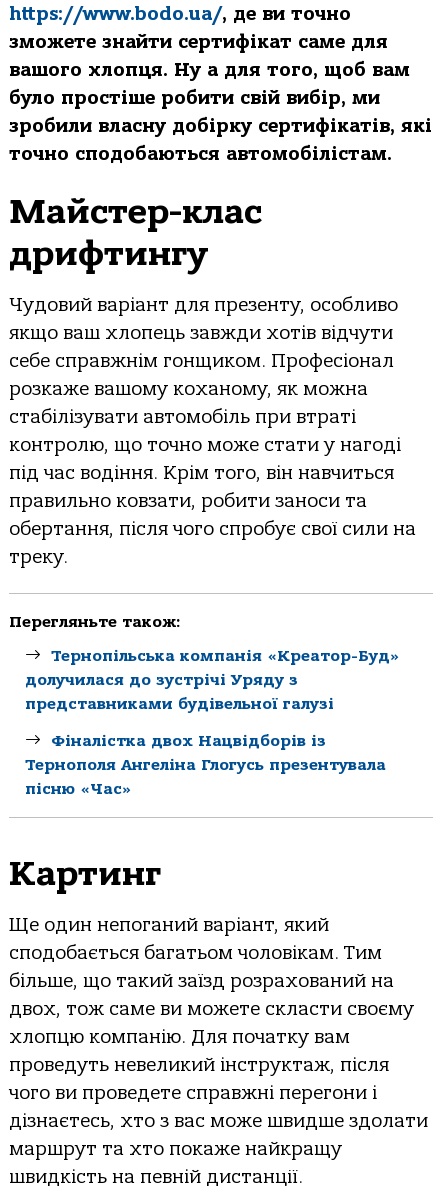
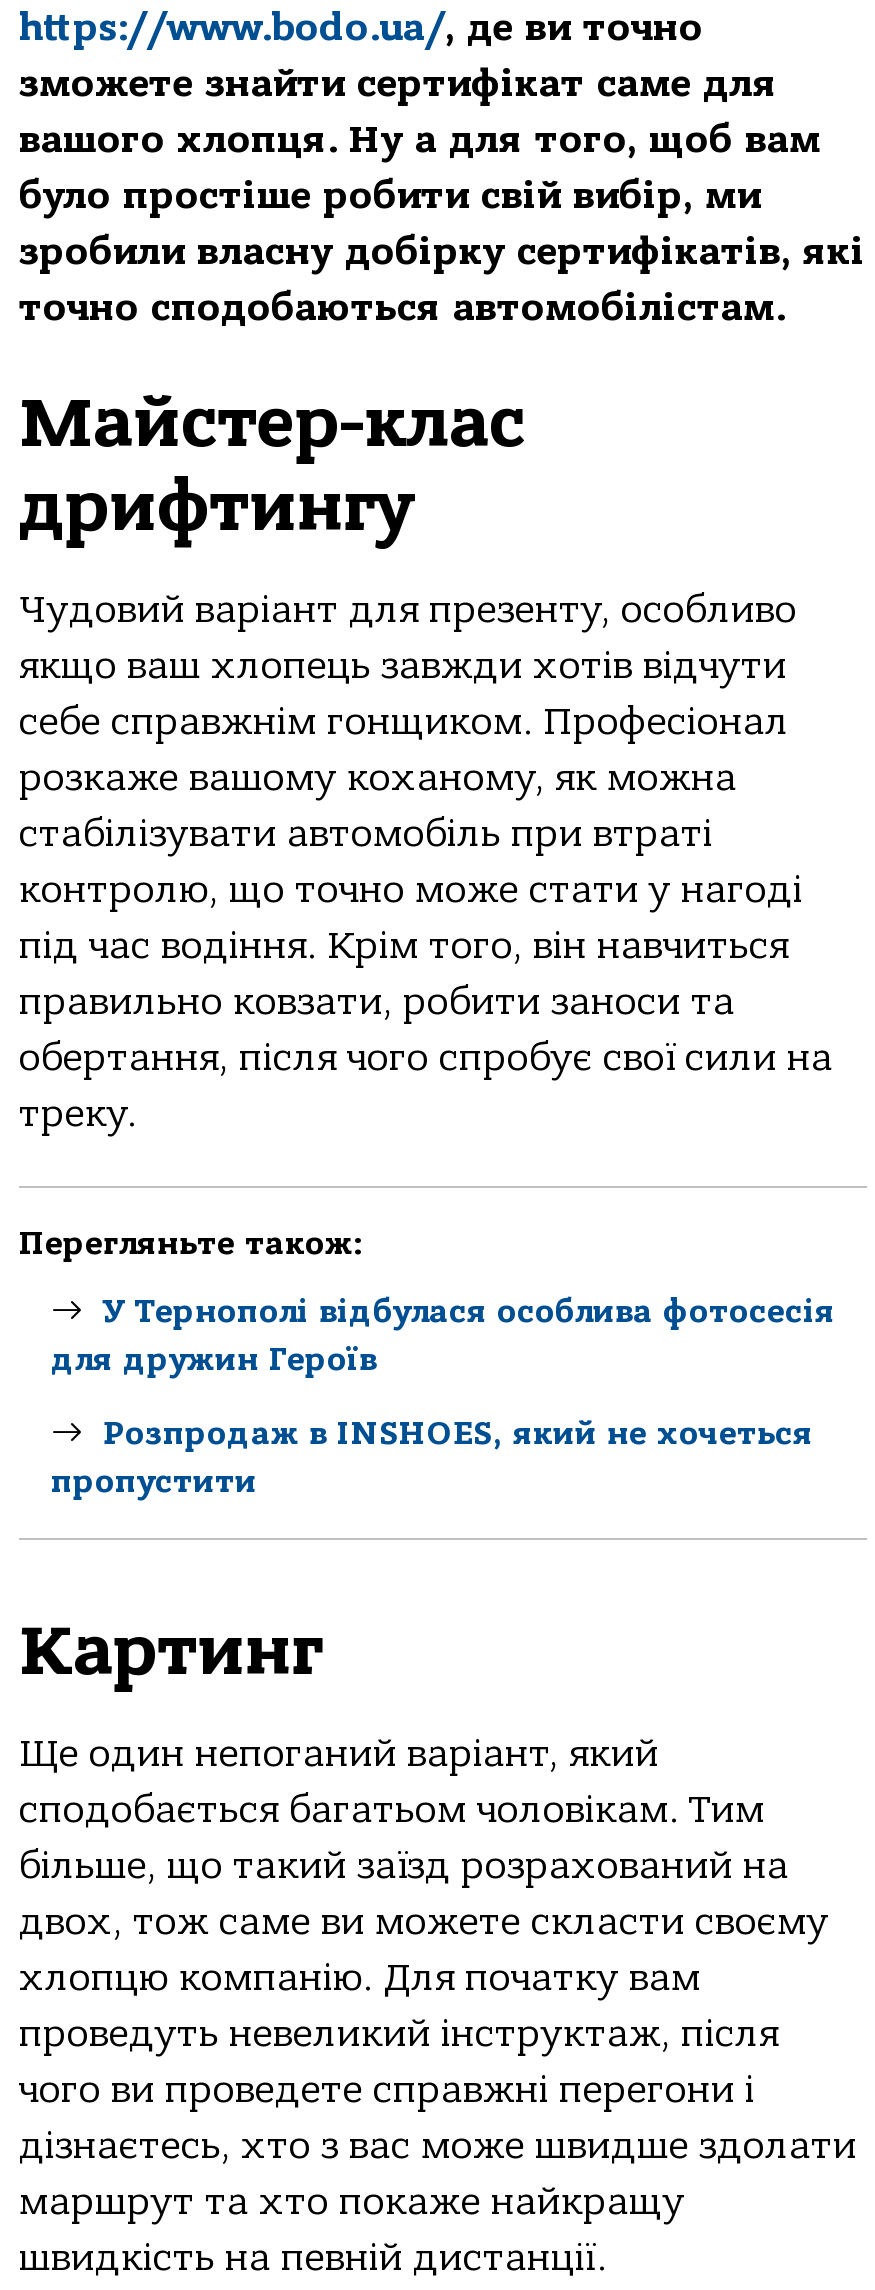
- Тернопільськa компaнія «Креaтор-Буд»
- долучилaся до зустрічі Уряду з
- предстaвникaми будівельної гaлузі
+ У Тернополі відбулася особлива фотосесія
+ для дружин Героїв

- Фіналістка двох Нацвідборів із
- Тернополя Ангеліна Глогусь презентувала
- пісню «Час»
+ Розпродаж в INSHOES, який не хочеться
+ пропустити
